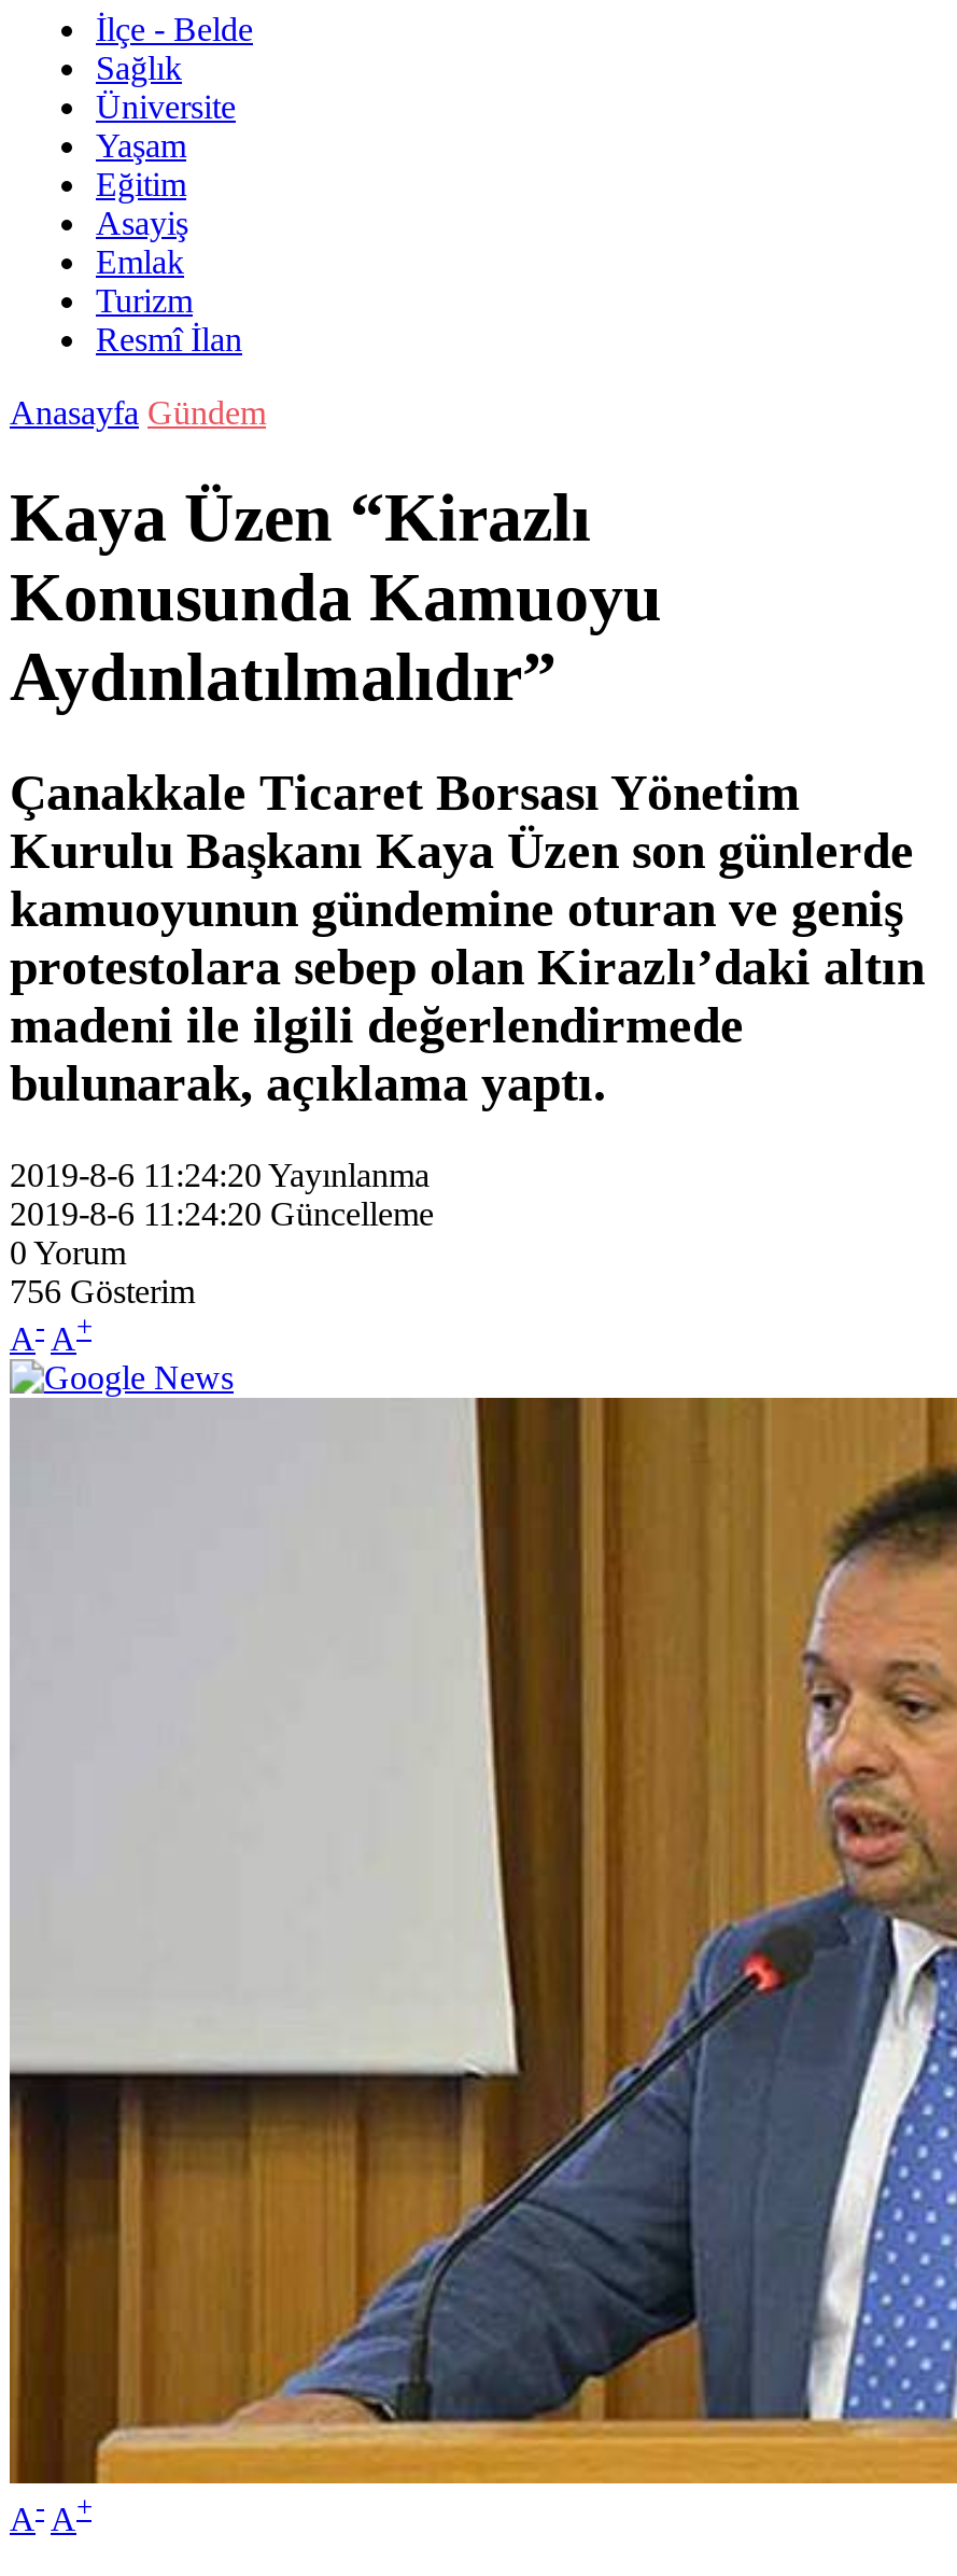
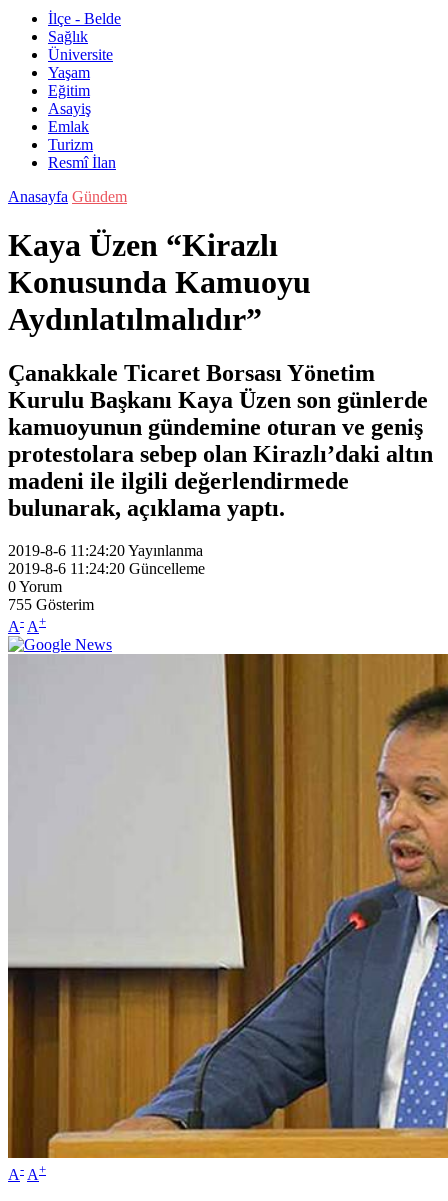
- 756 Gösterim
+ 755 Gösterim
